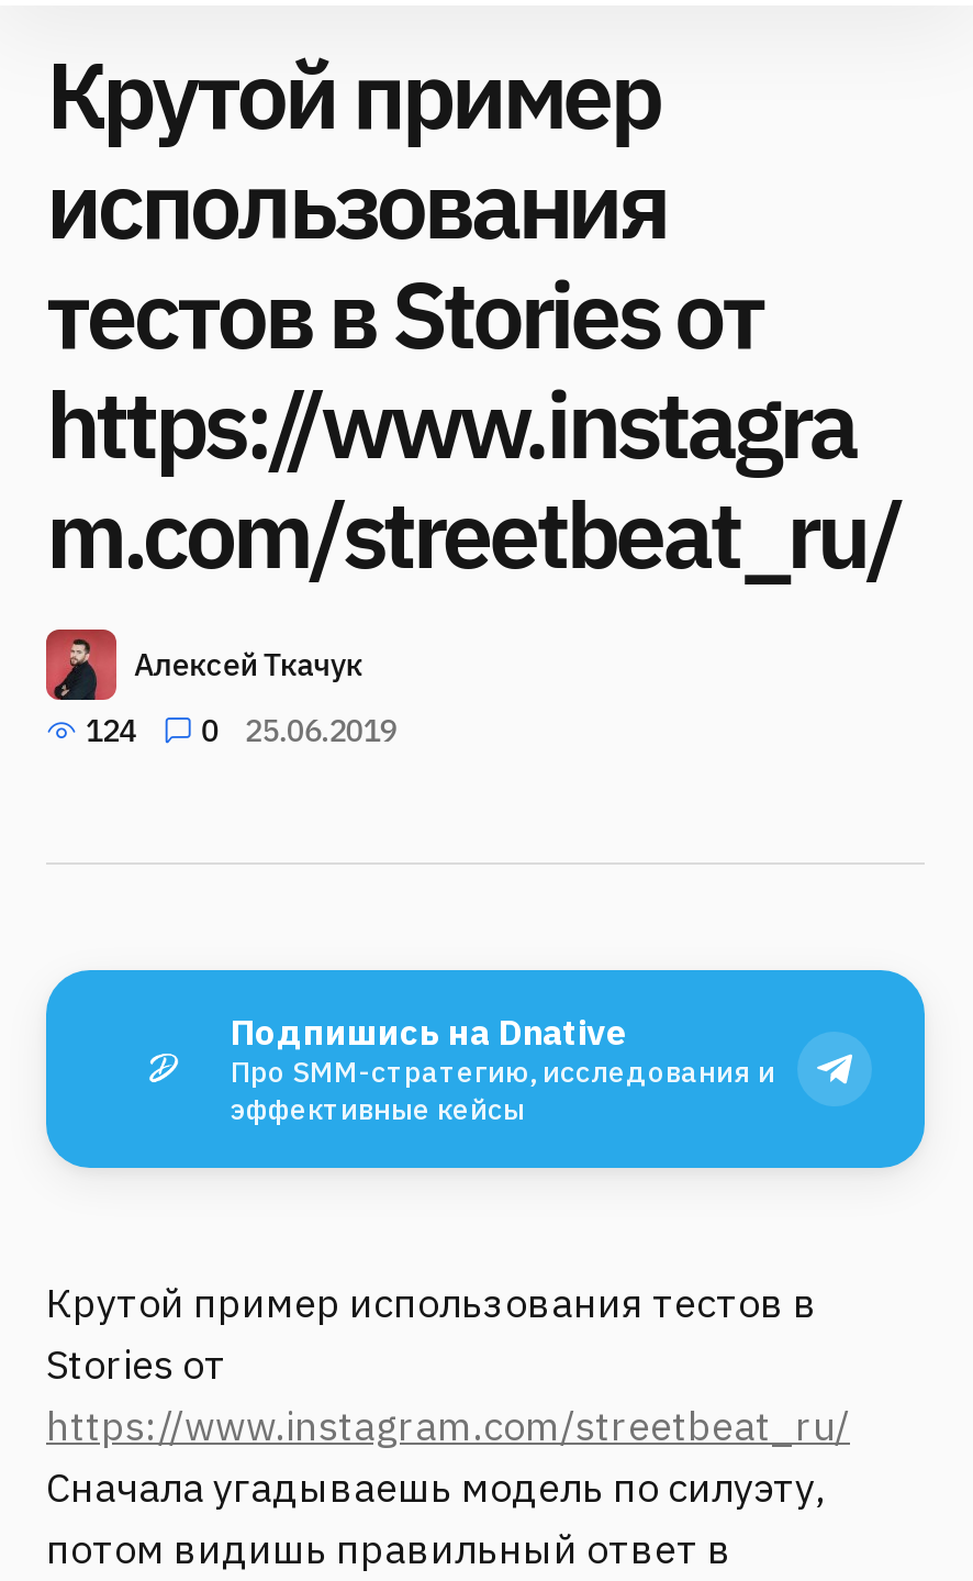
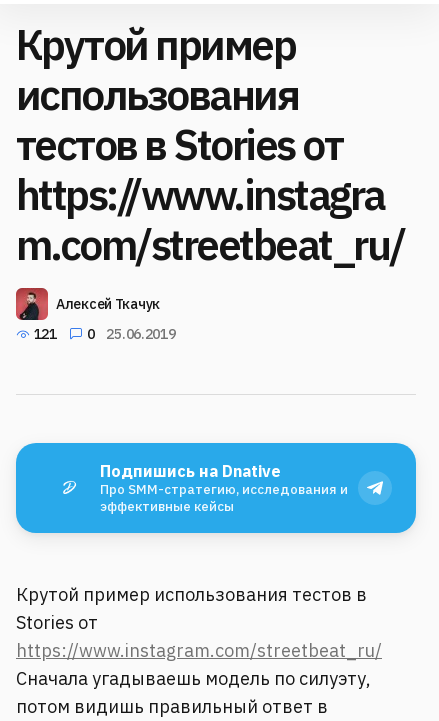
- 124 0 25.06.2019
+ 121 0 25.06.2019
